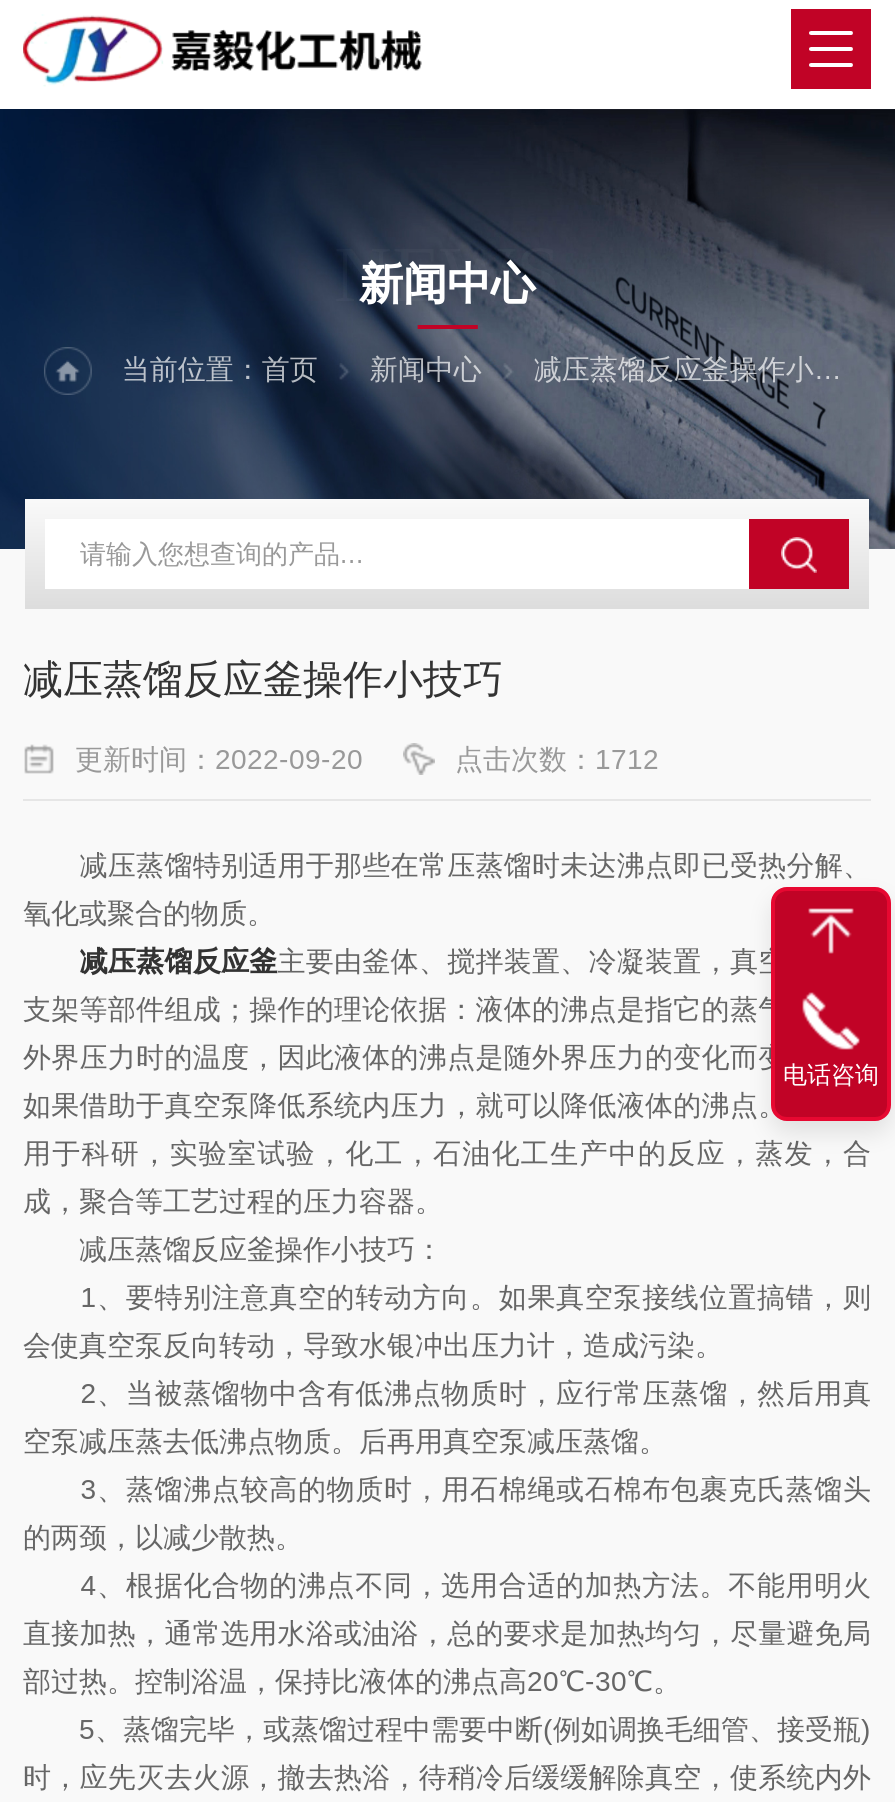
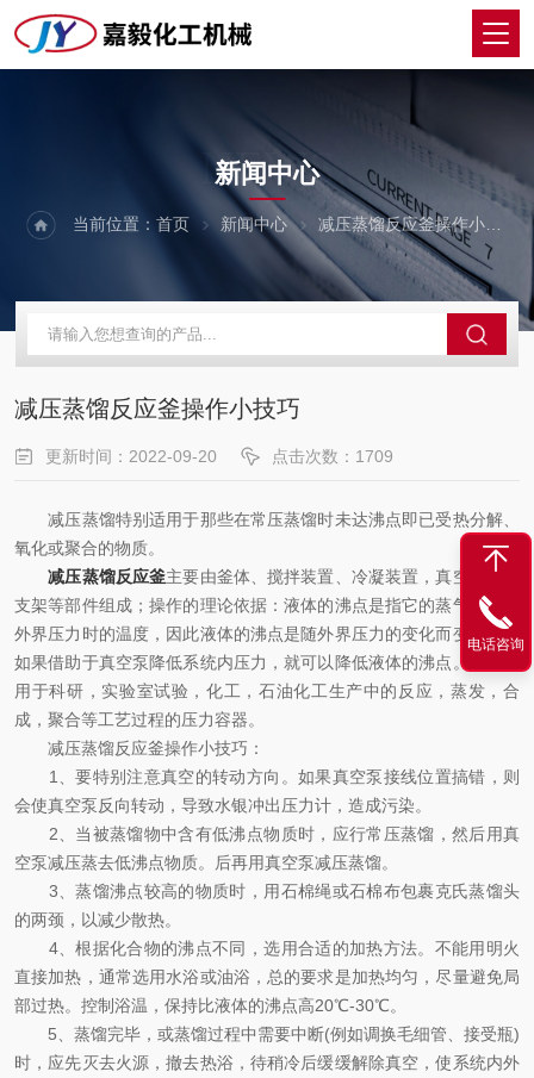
- 点击次数：1712
+ 点击次数：1709
